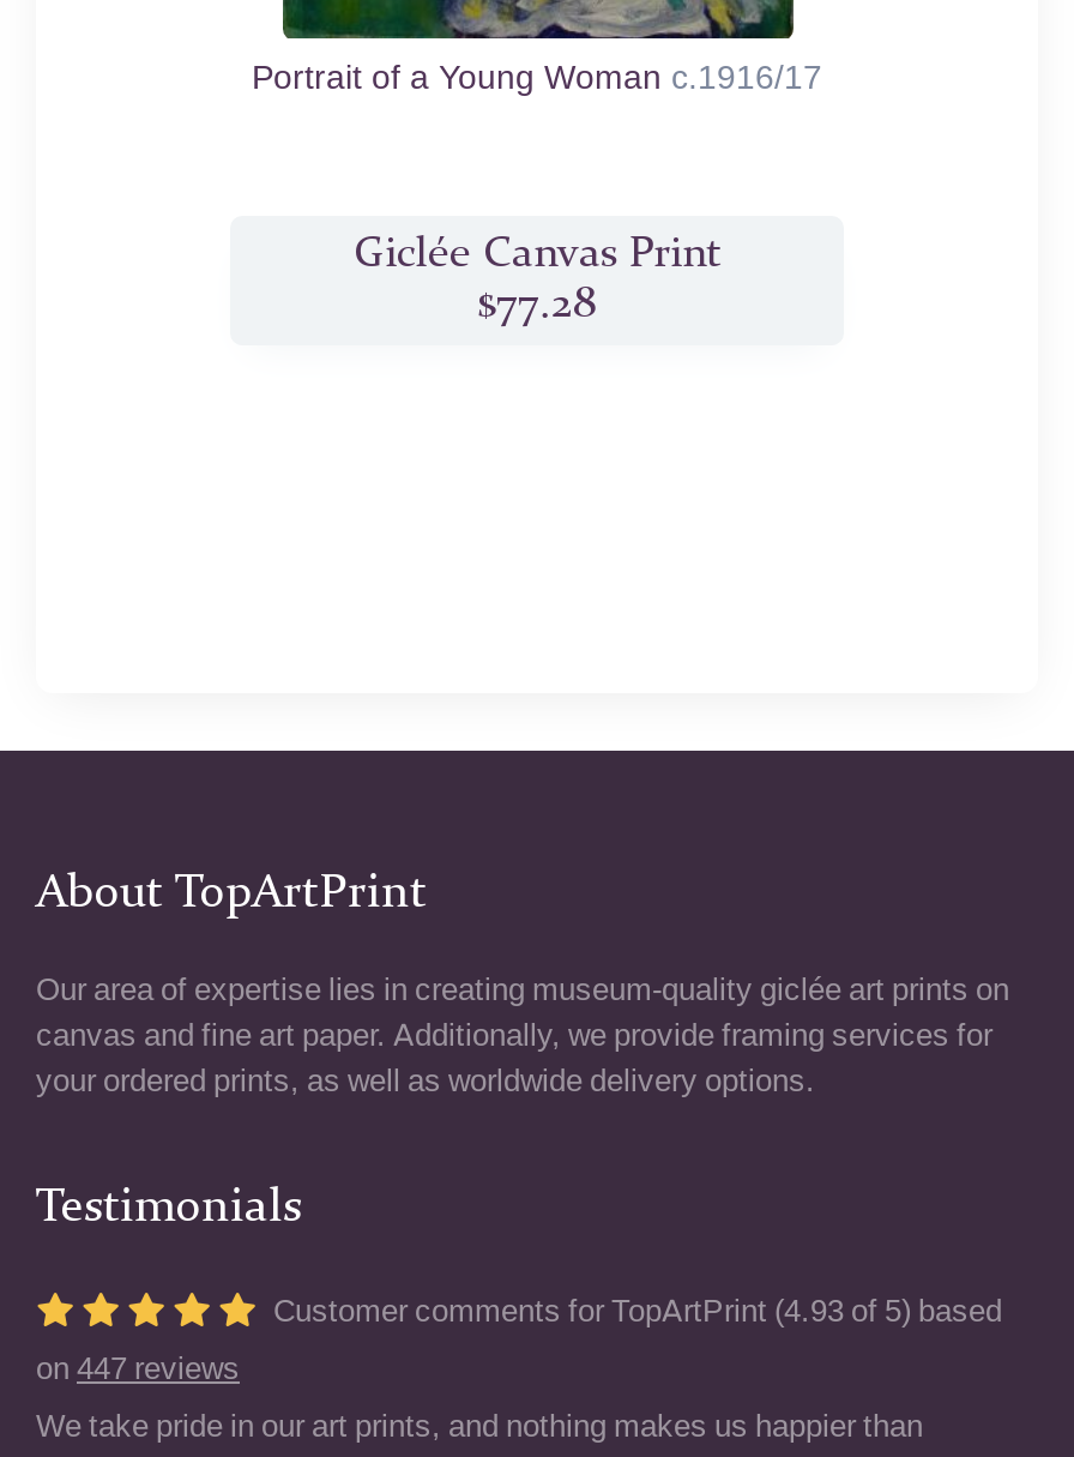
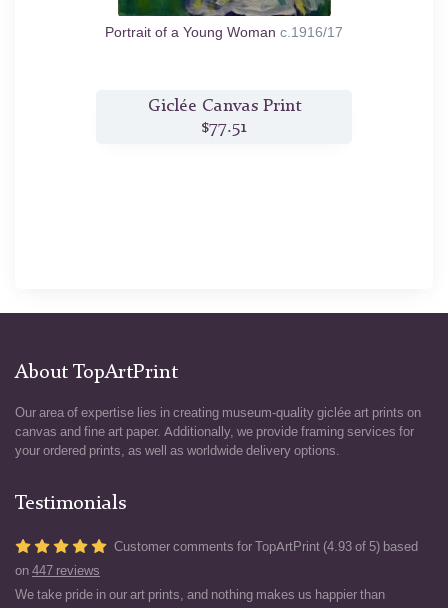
- $77.28
+ $77.51
